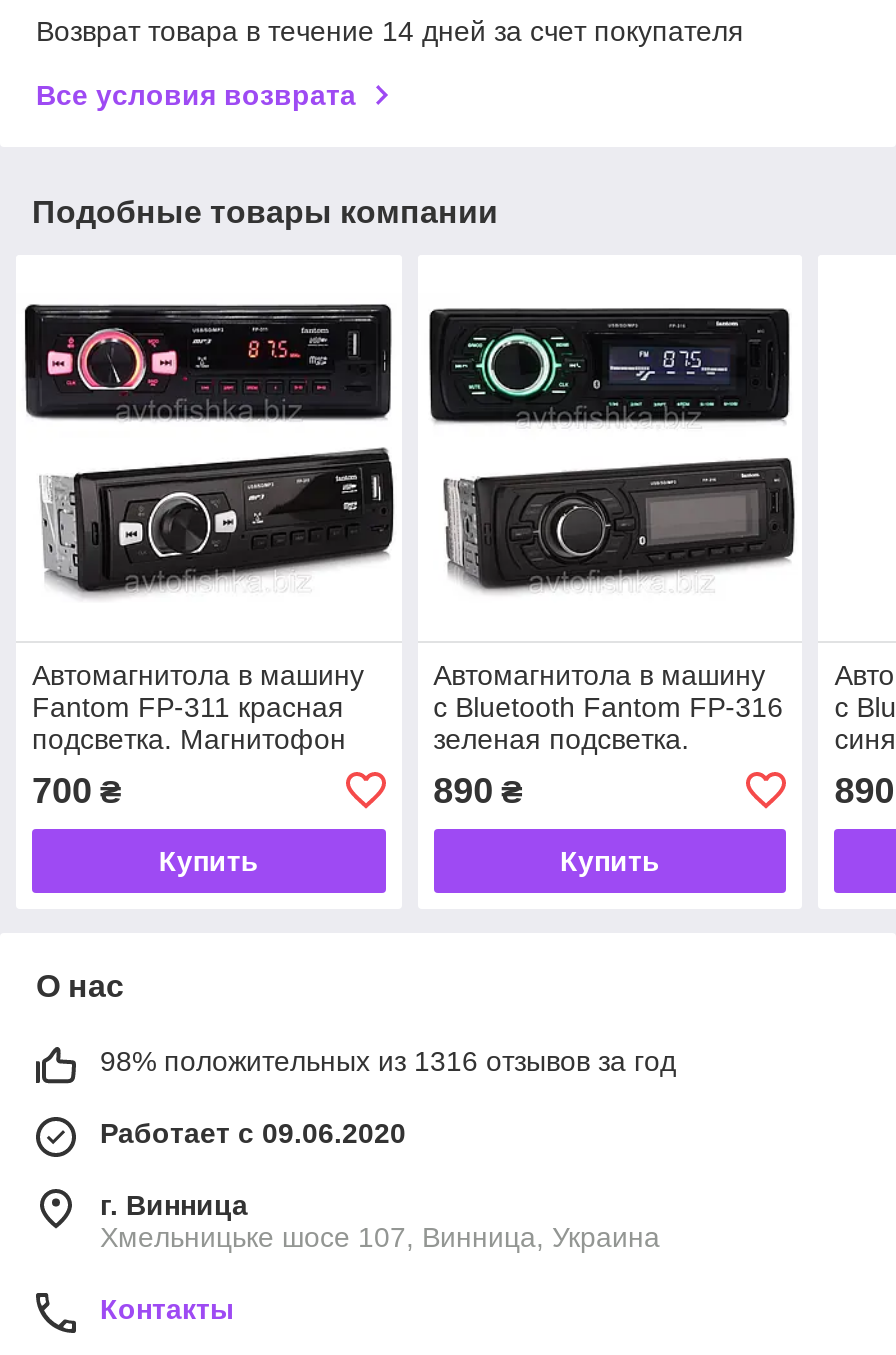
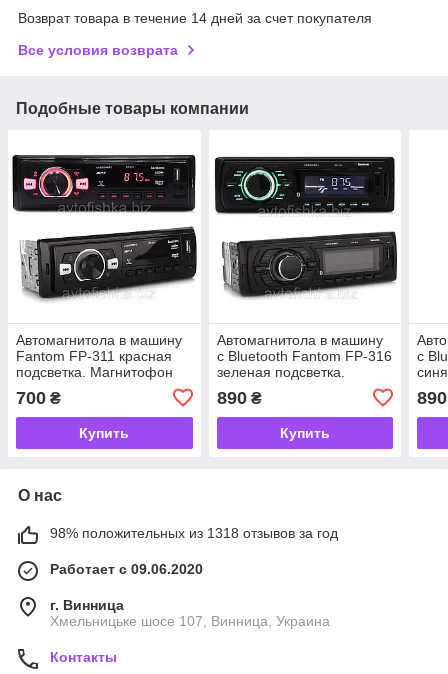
- 98% положительных из 1316 отзывов за год
+ 98% положительных из 1318 отзывов за год
